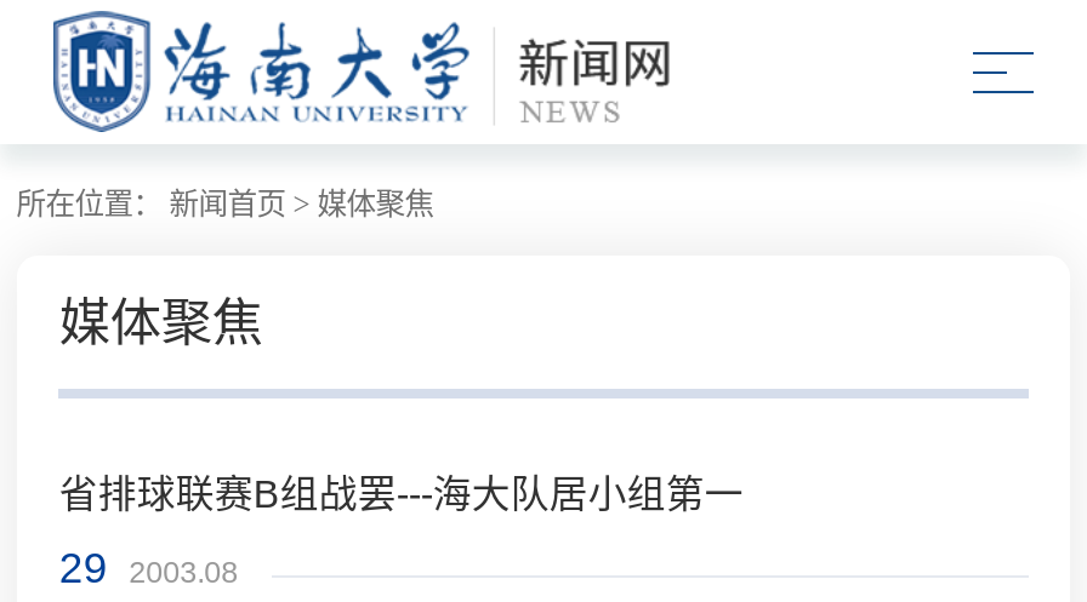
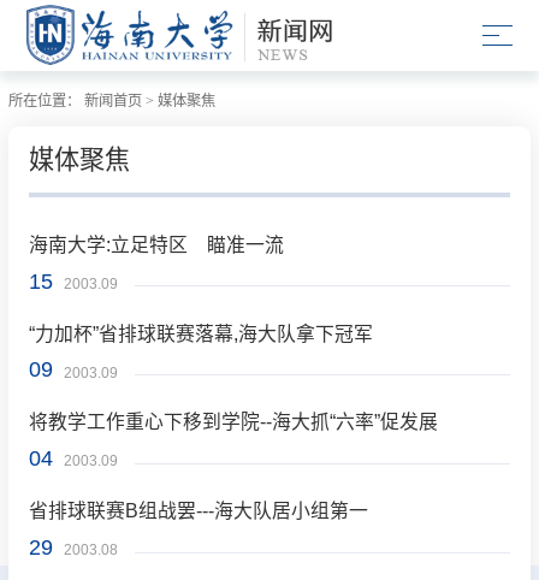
+ 15
+ 2003.09

+ 海南大学:立足特区 瞄准一流

+ 09
+ 2003.09

+ “力加杯”省排球联赛落幕,海大队拿下冠军

+ 04
+ 2003.09

+ 将教学工作重心下移到学院--海大抓“六率”促发展
